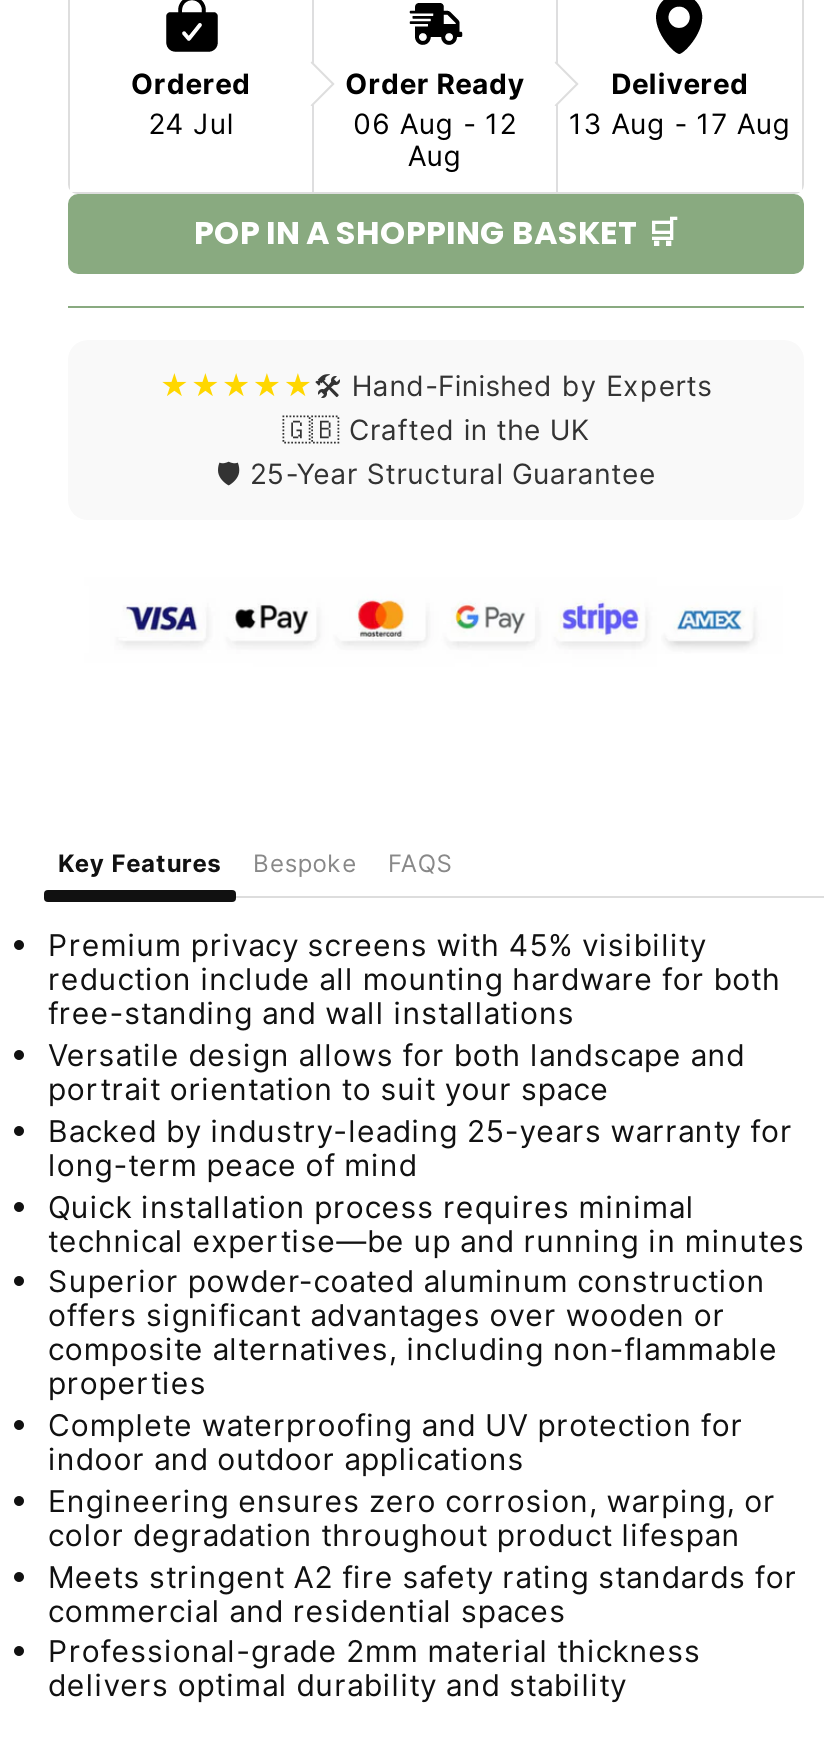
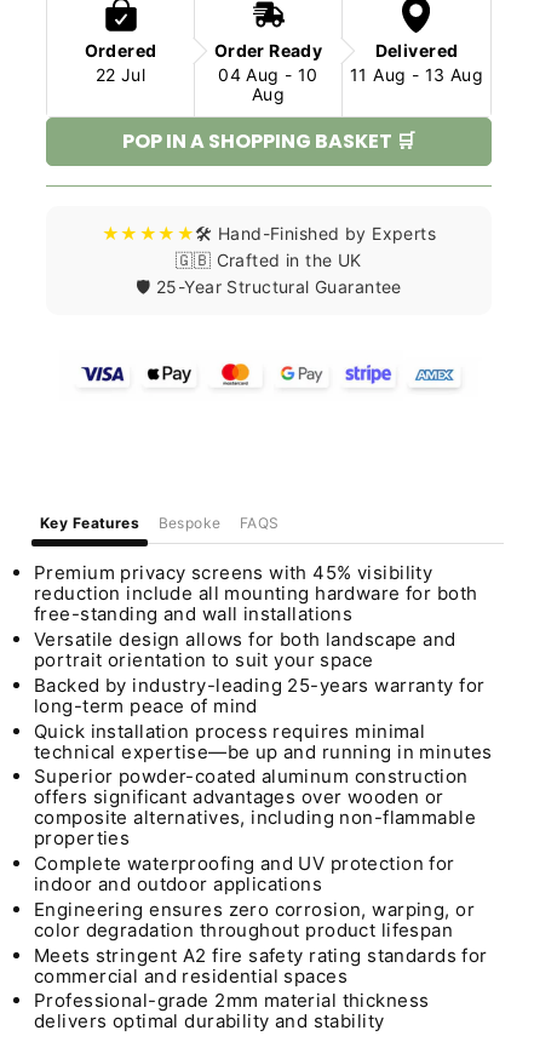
- 24 Jul
+ 22 Jul

- 06 Aug - 12
+ 04 Aug - 10

- 13 Aug - 17 Aug
+ 11 Aug - 13 Aug
